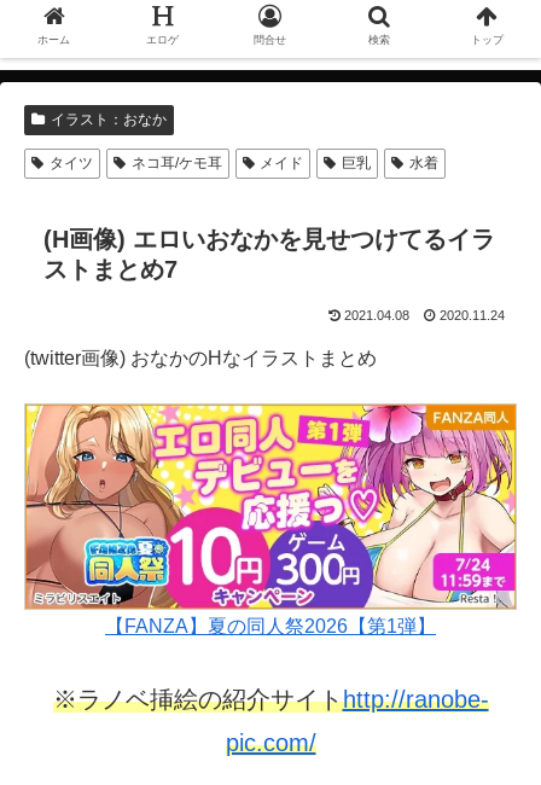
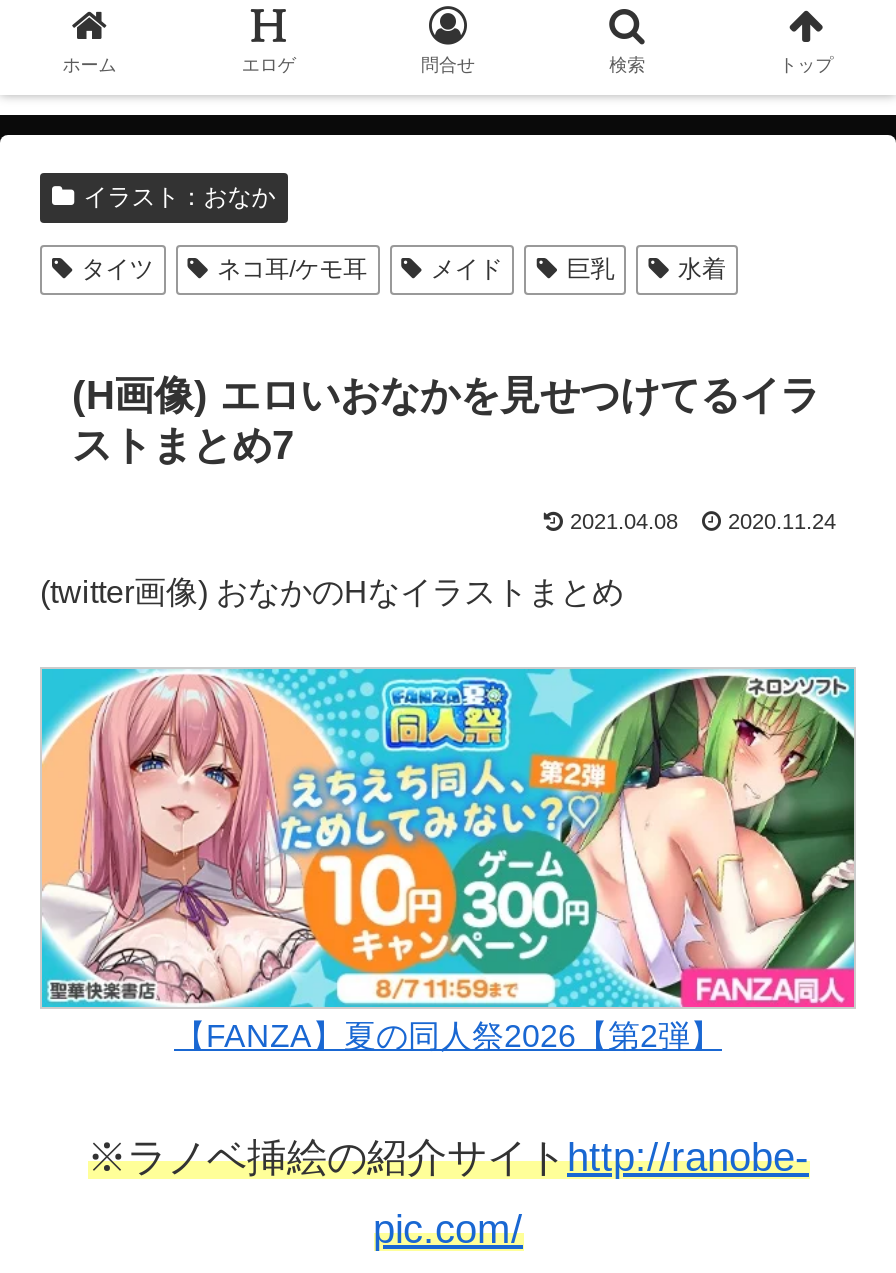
- [image]
- 【FANZA】夏の同人祭2026【第1弾】
+ [image]
+ 【FANZA】夏の同人祭2026【第2弾】
